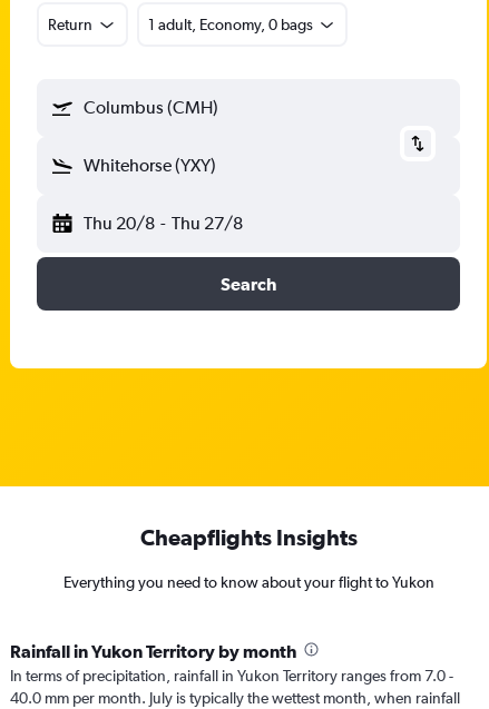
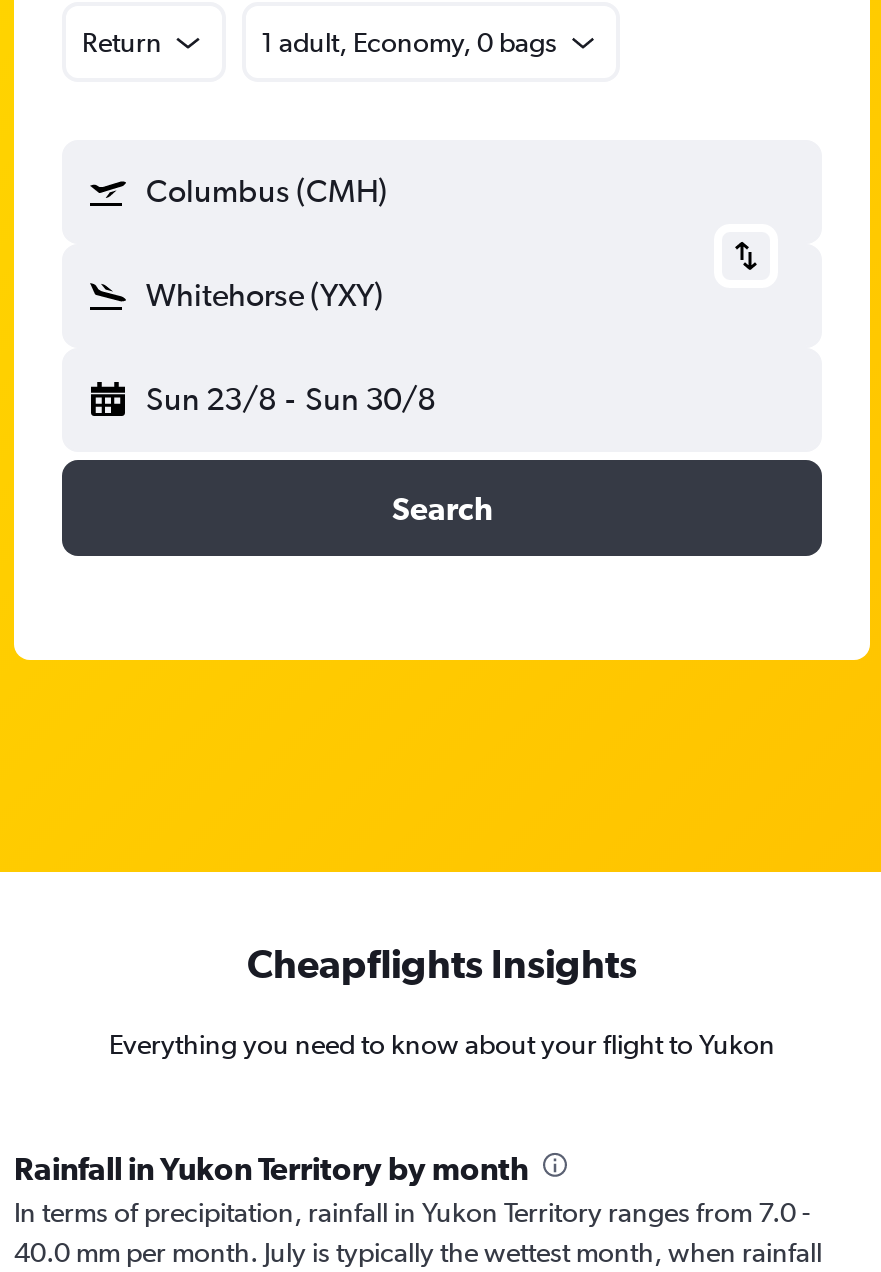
- Thu 20/8 - Thu 27/8
+ Sun 23/8 - Sun 30/8
